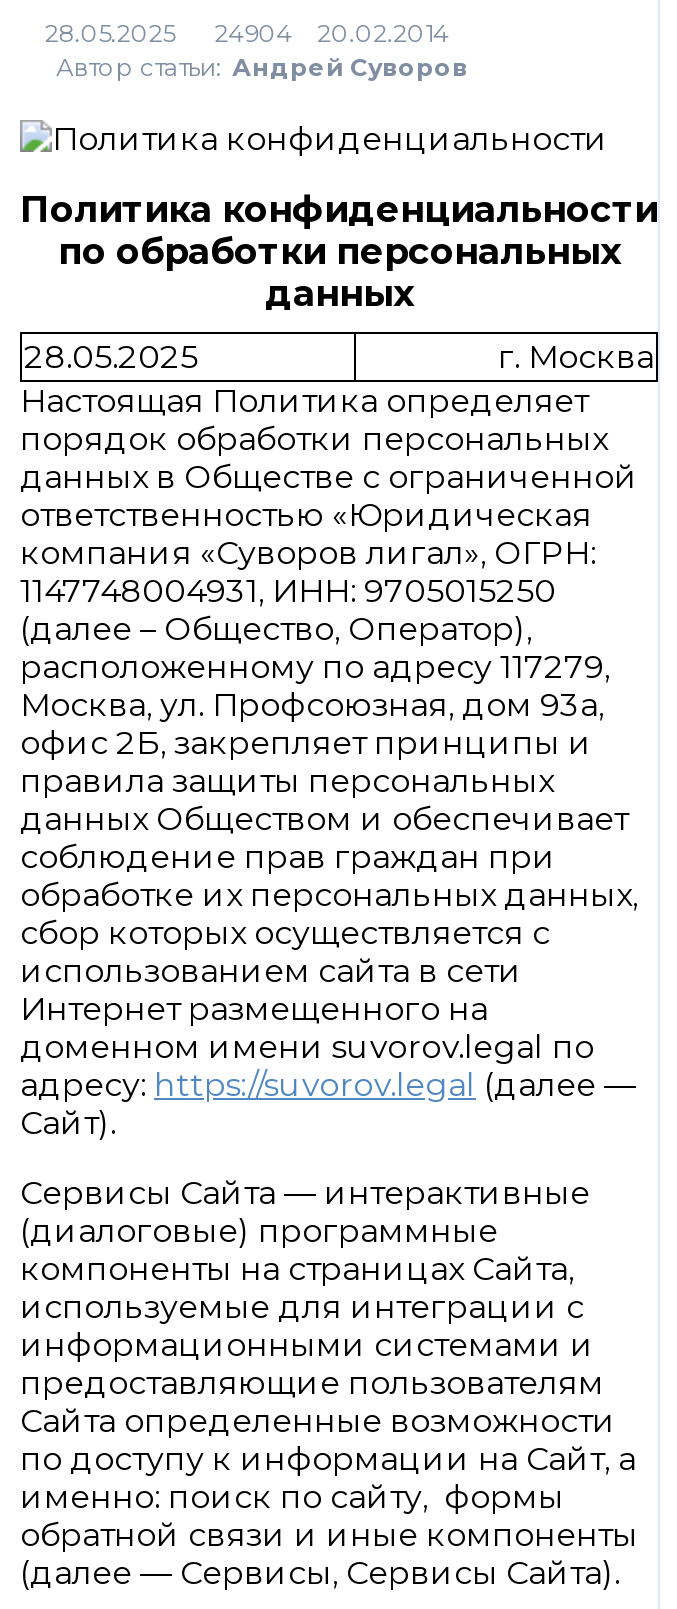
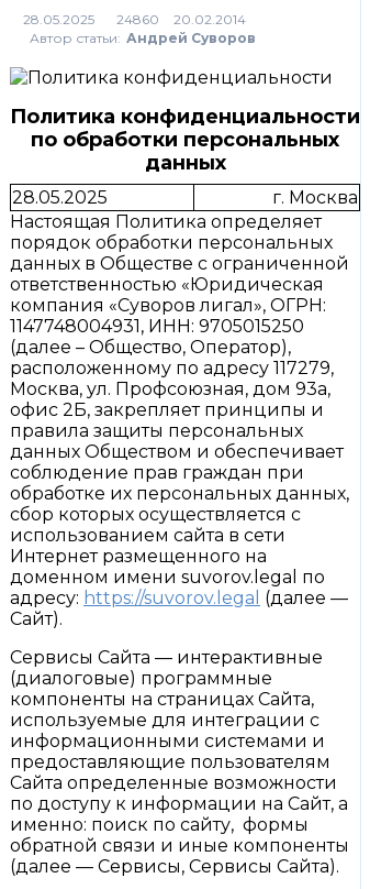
- 28.05.2025 24904
+ 28.05.2025 24860
